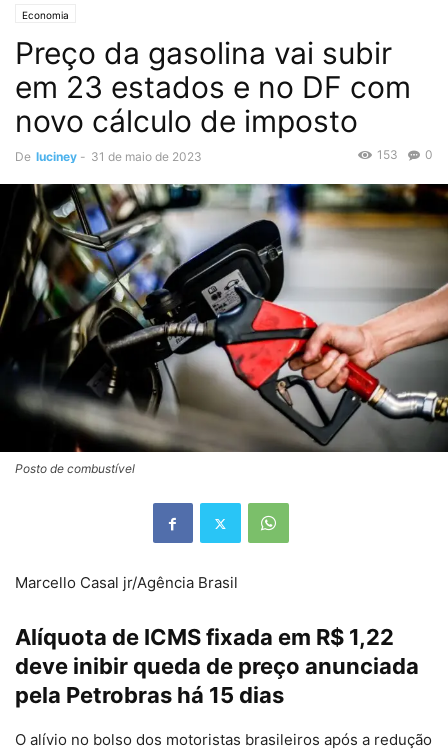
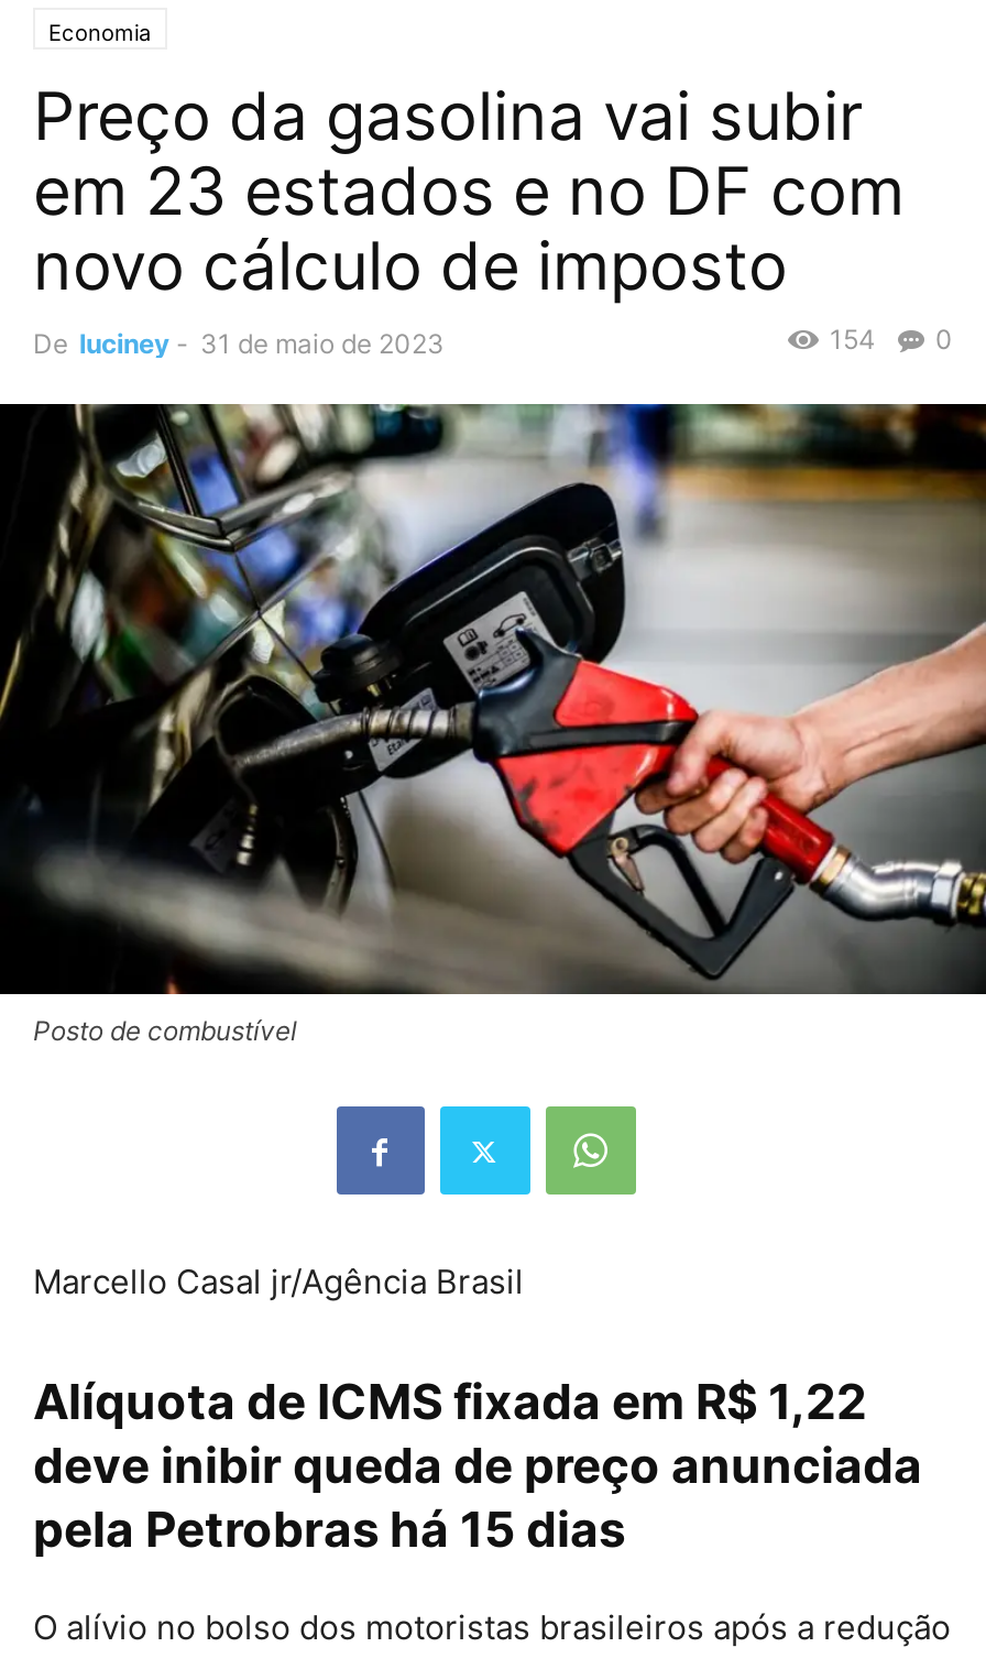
- 153 0
+ 154 0
